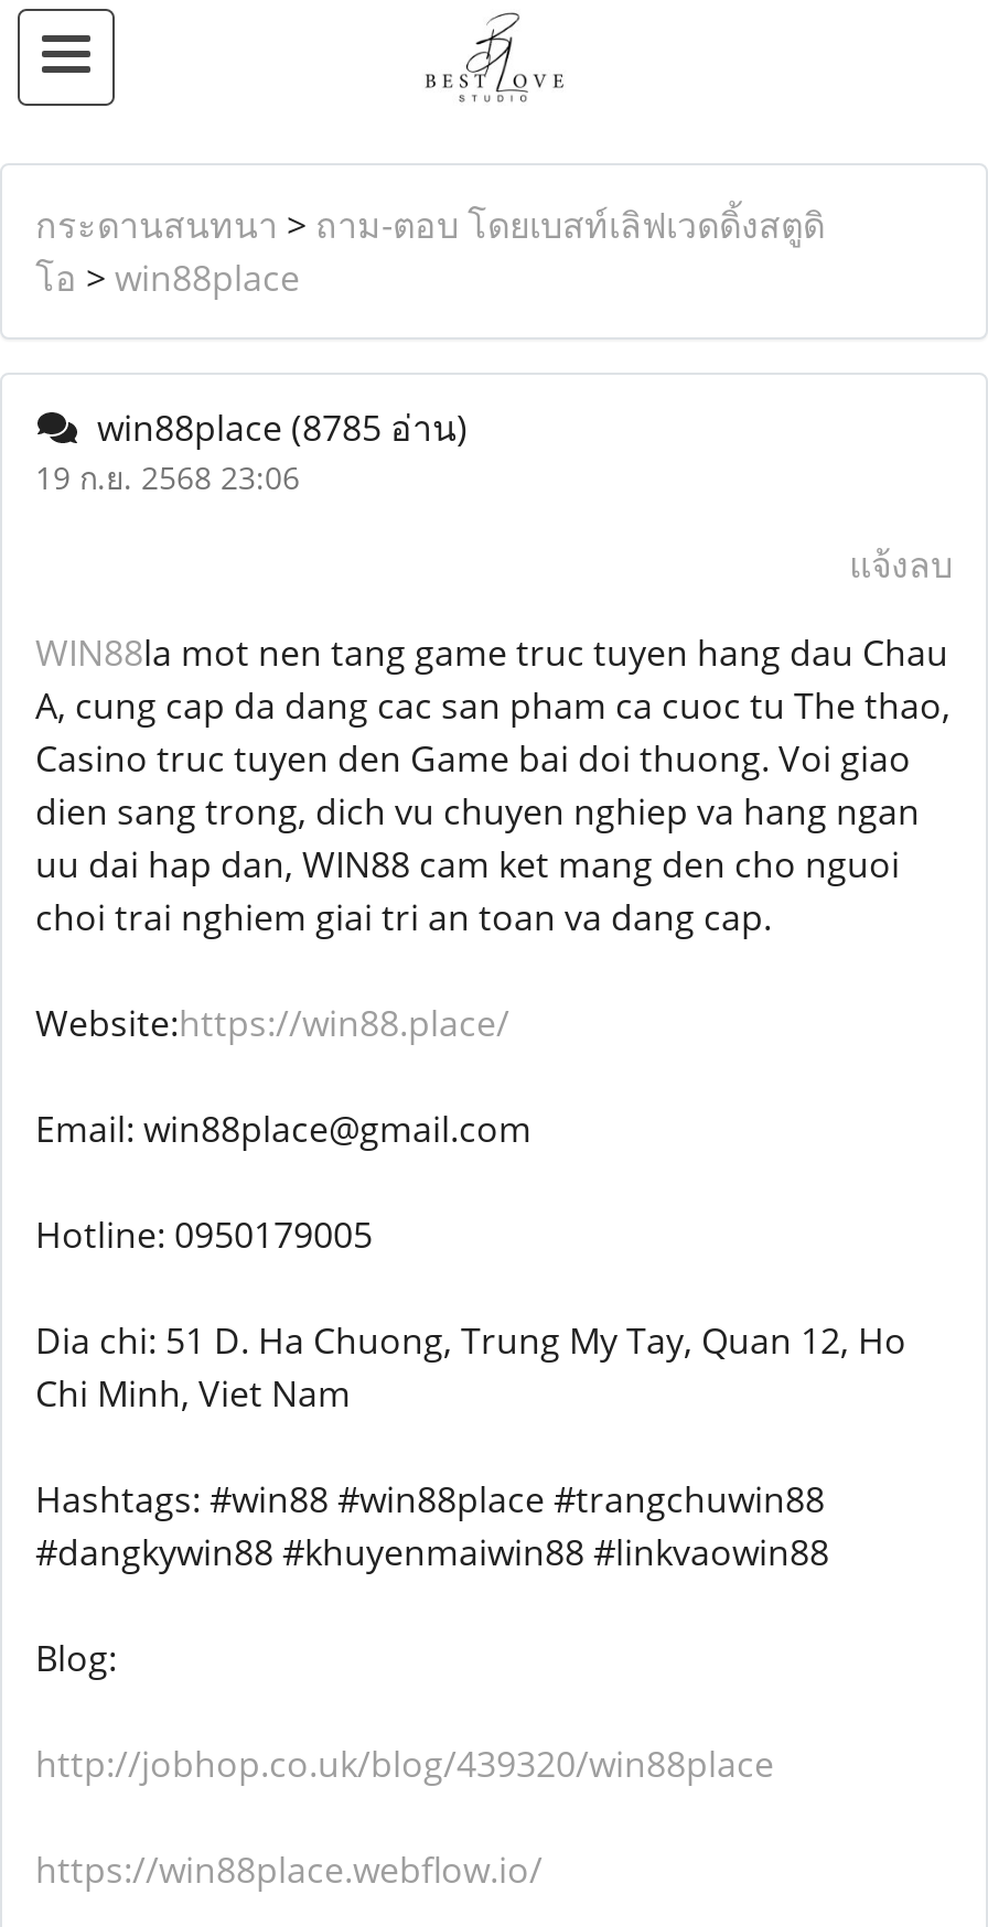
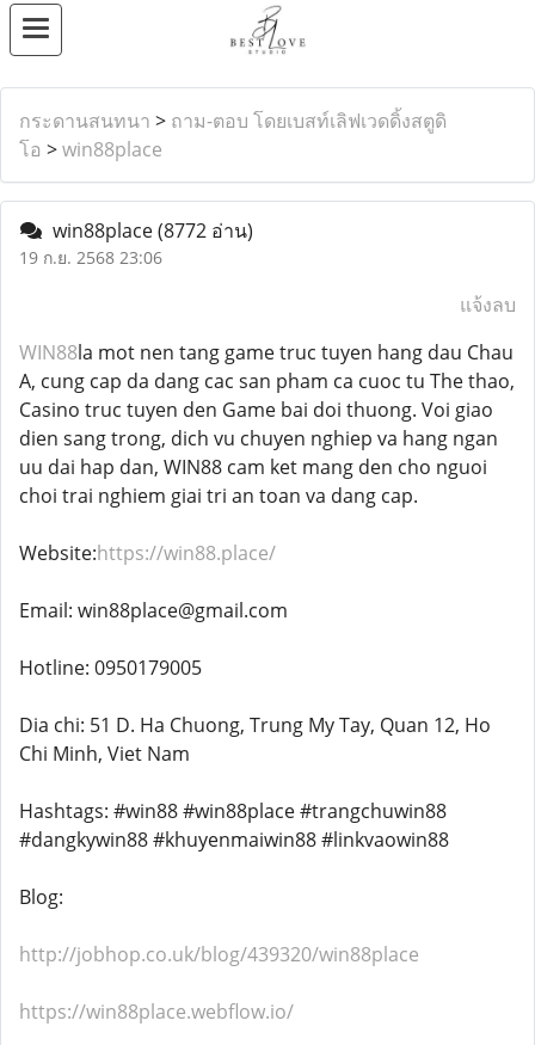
- win88place (8785 อ่าน)
+ win88place (8772 อ่าน)
